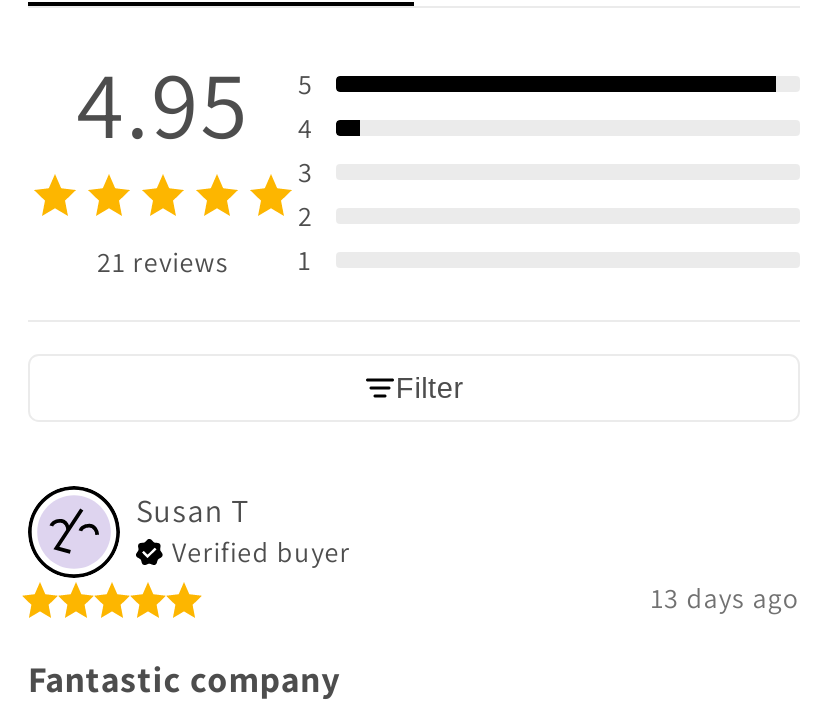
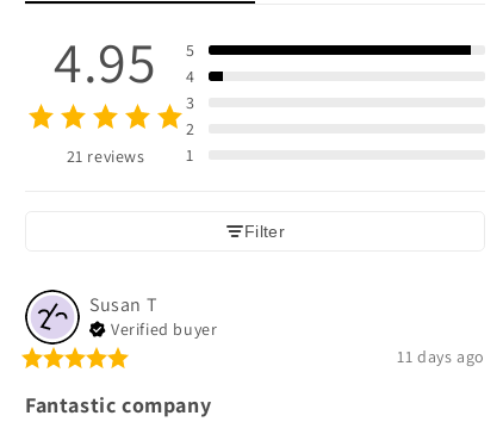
- 13 days ago
+ 11 days ago
